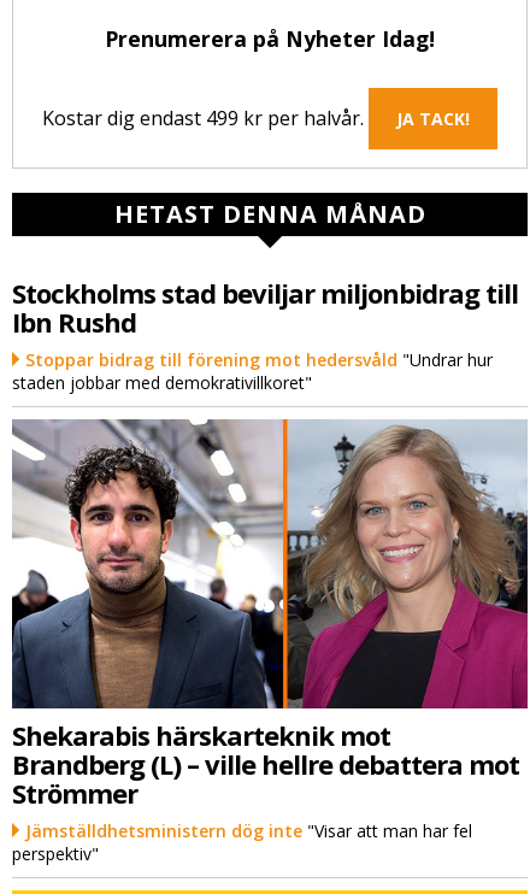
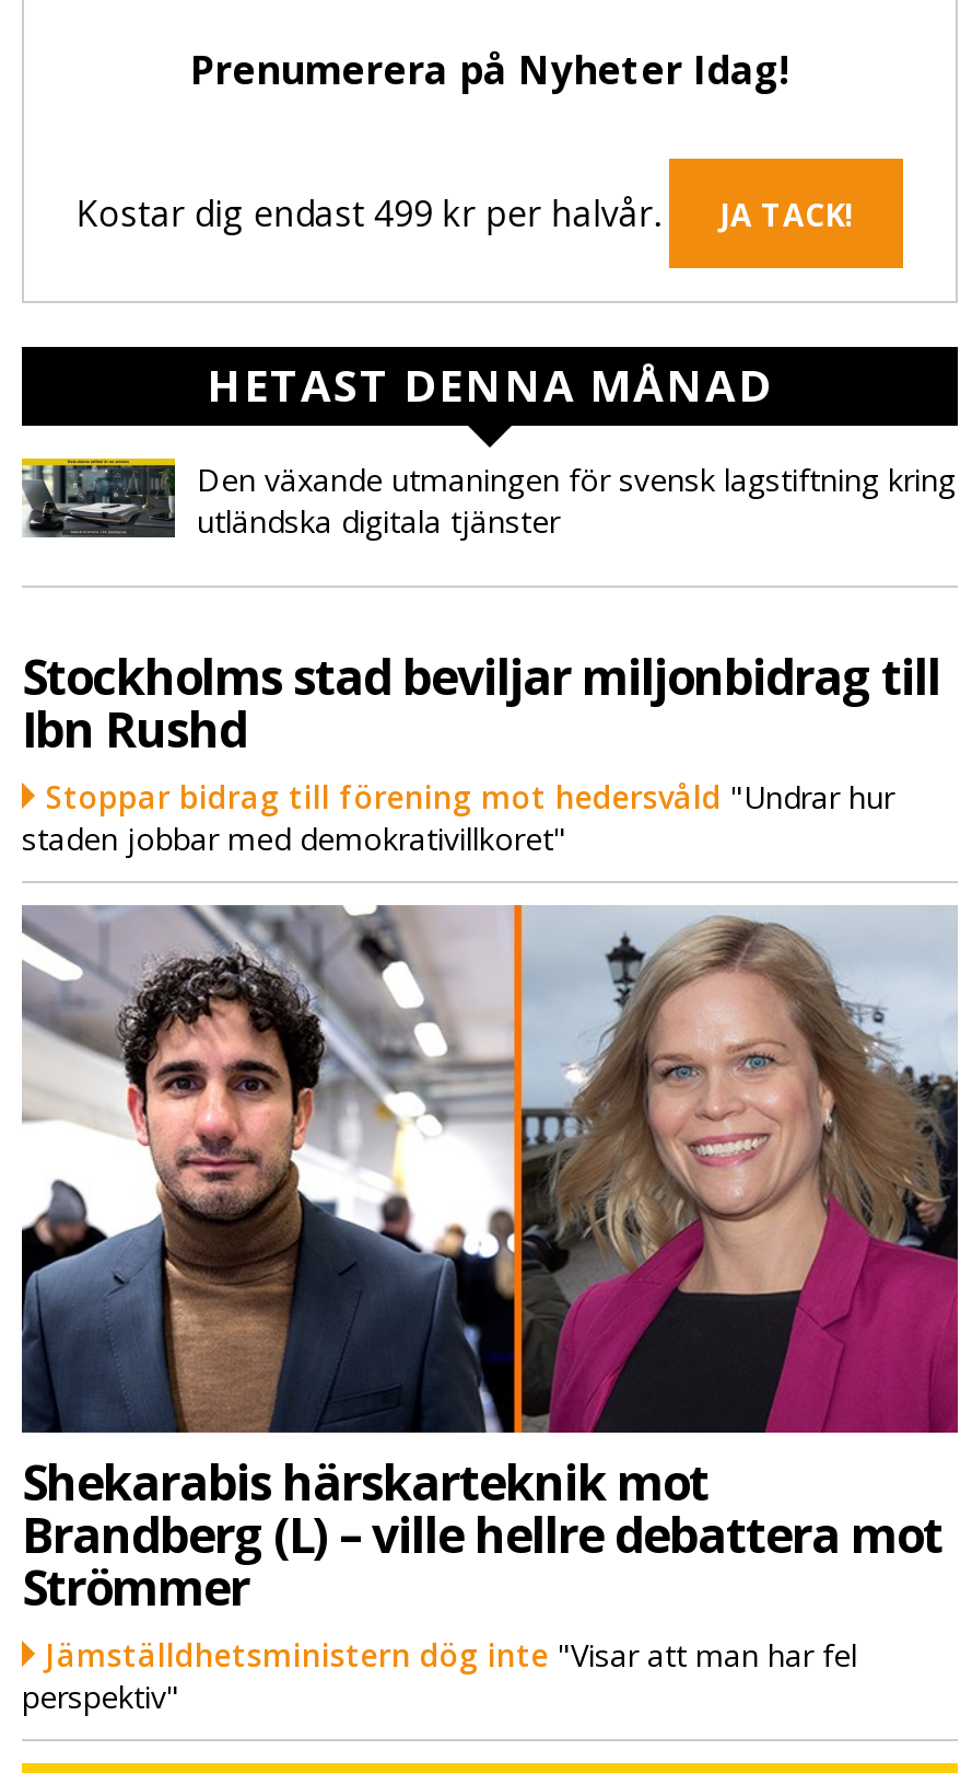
+ [image]
+ Den växande utmaningen för svensk lagstiftning kring
+ utländska digitala tjänster
